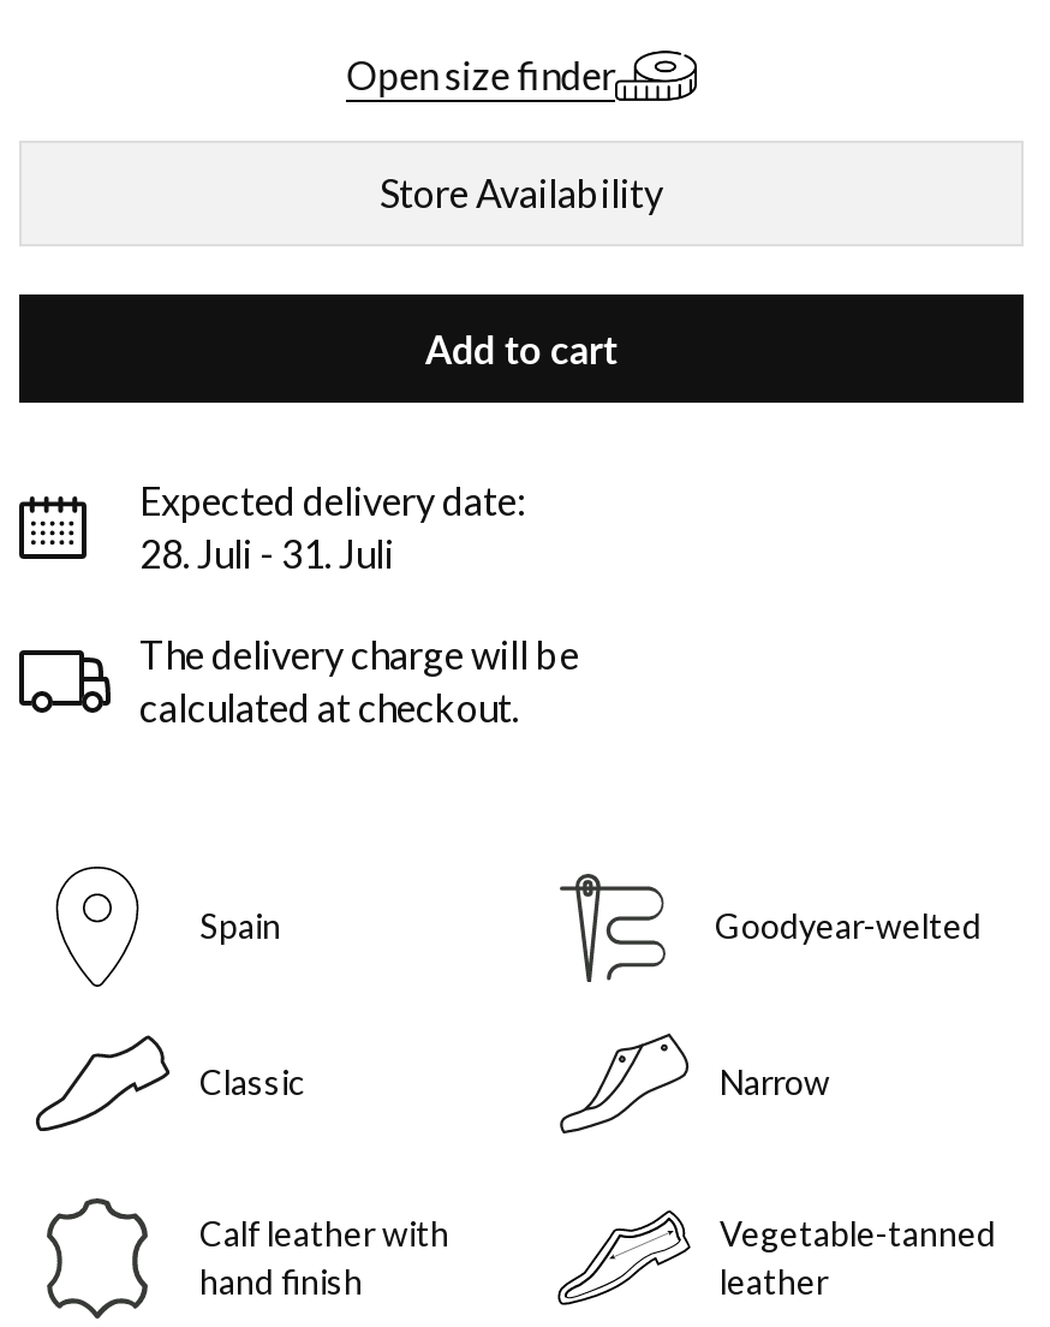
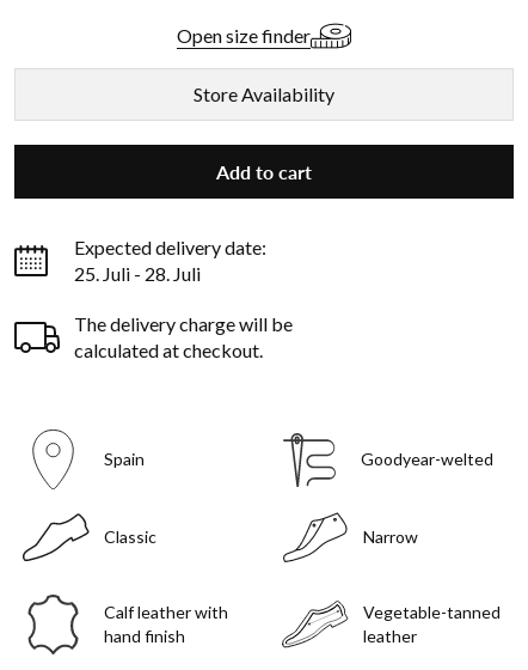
- 28. Juli - 31. Juli
+ 25. Juli - 28. Juli
